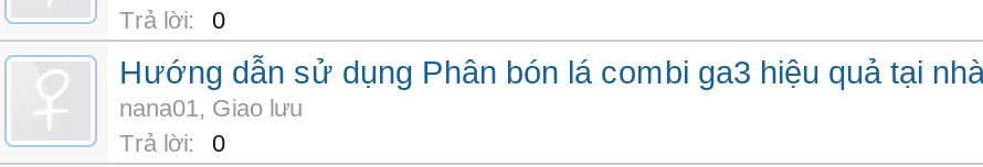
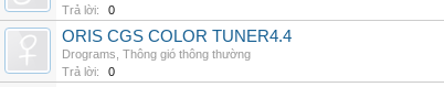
- Hướng dẫn sử dụng Phân bón lá combi ga3 hiệu quả tại nhà
- nana01, Giao lưu
+ ORIS CGS COLOR TUNER4.4
+ Drograms, Thông gió thông thường
